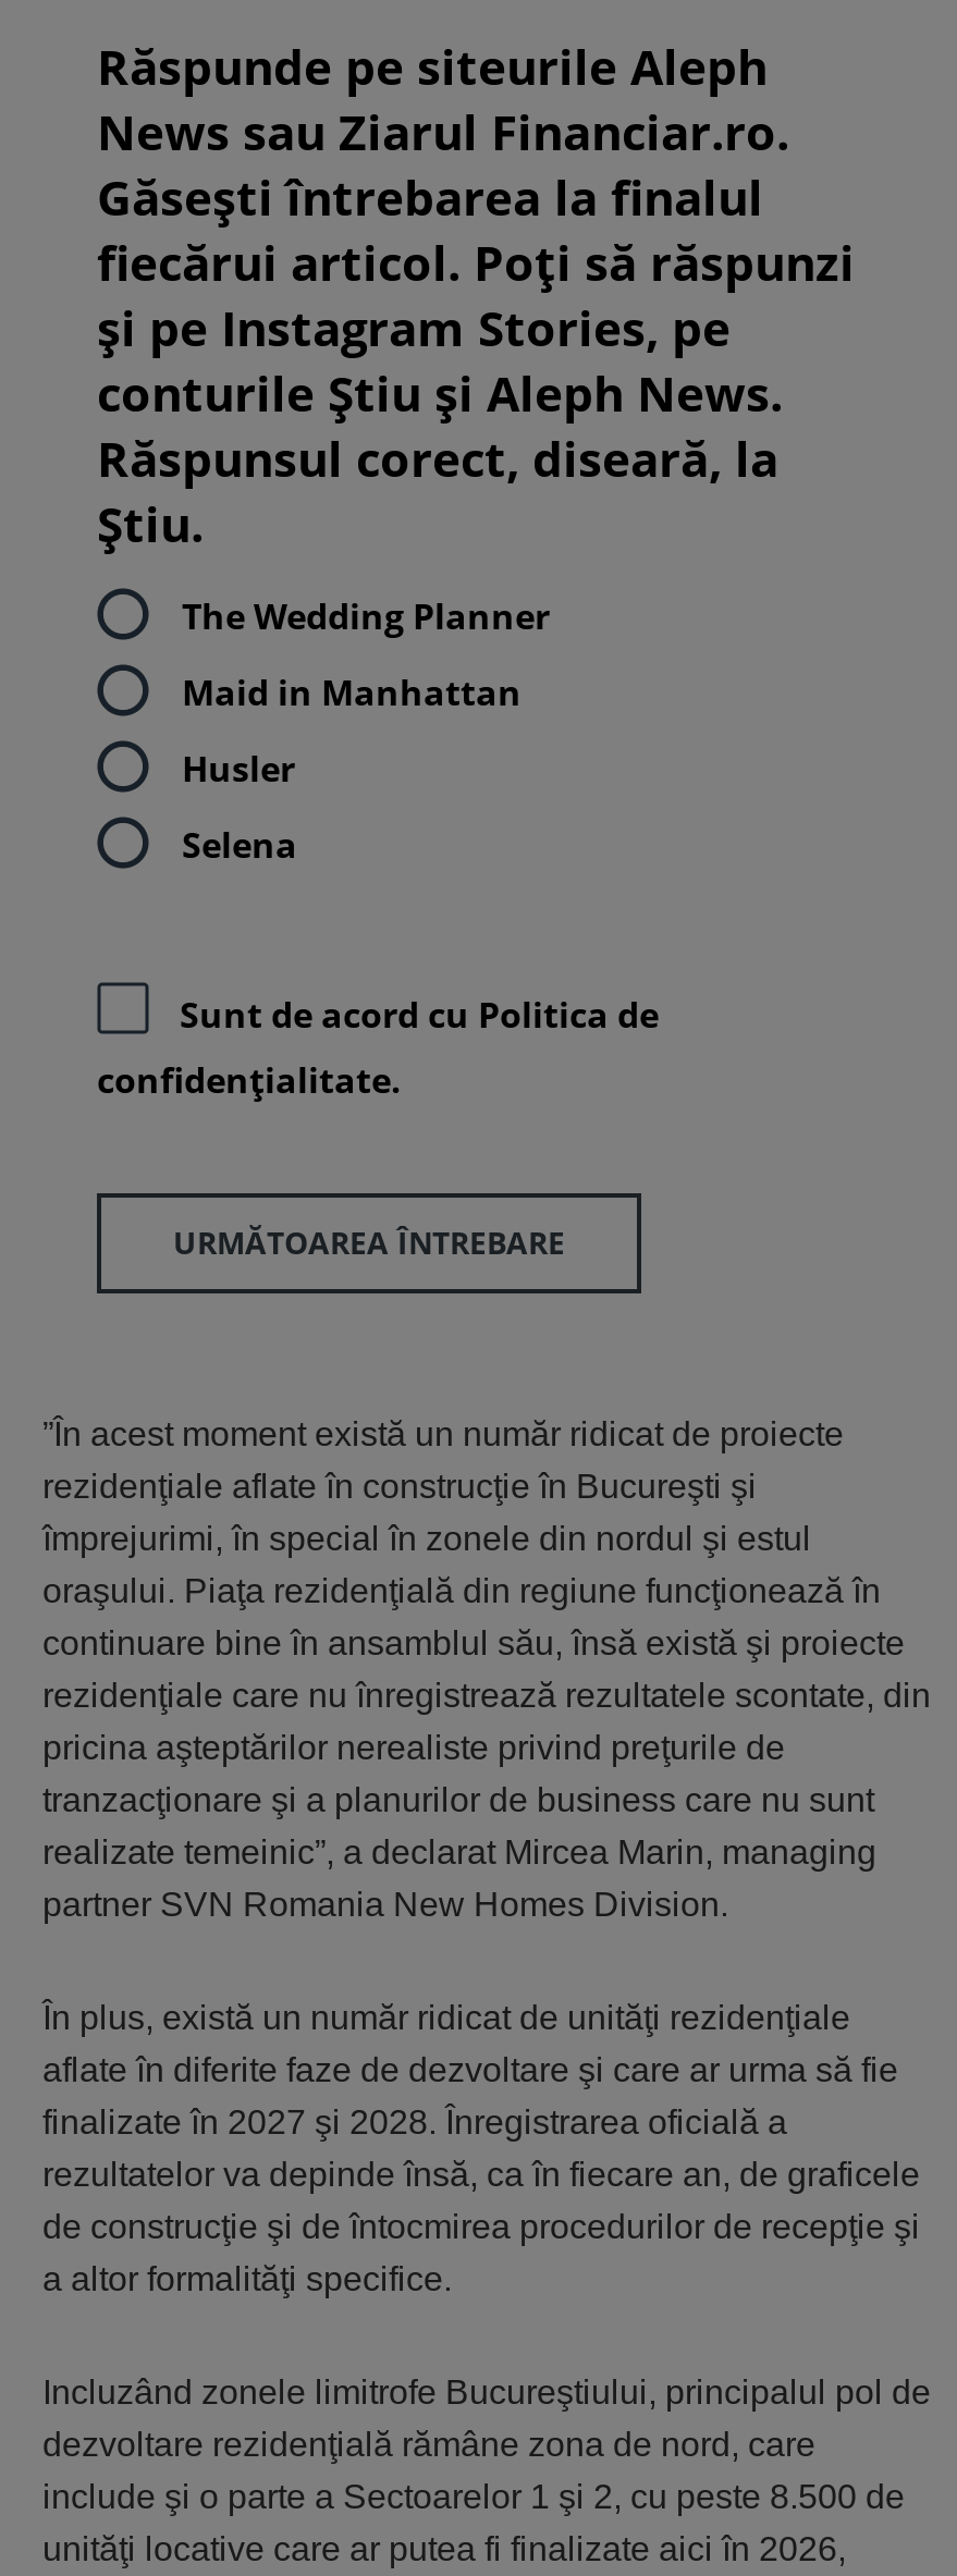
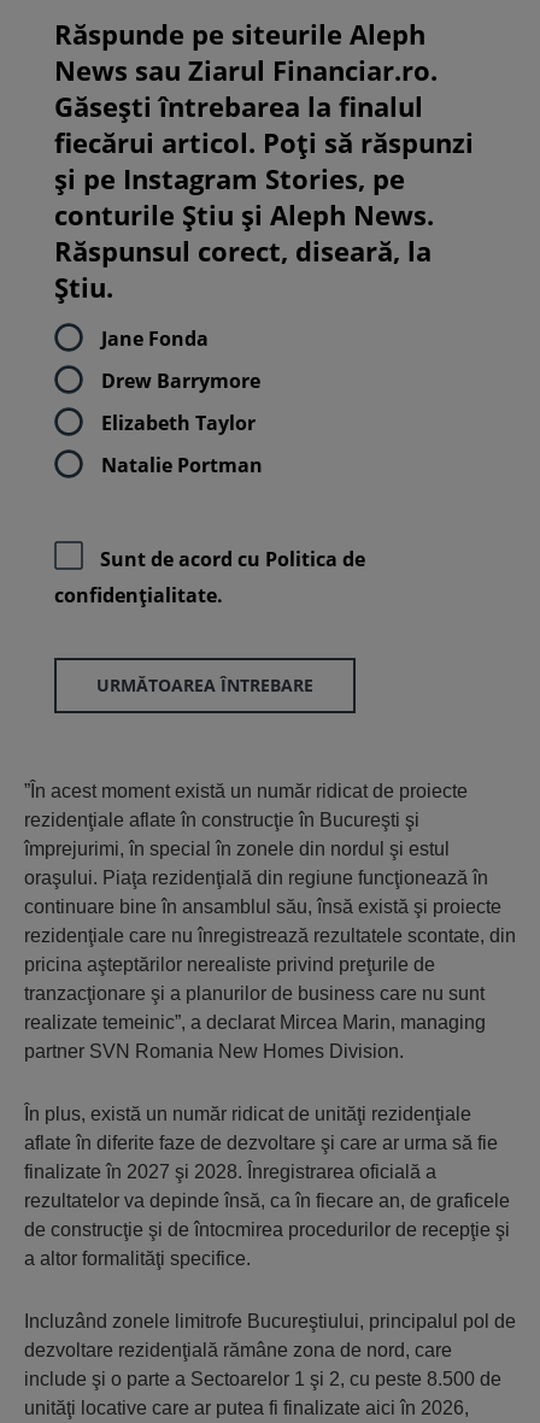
- The Wedding Planner
+ Jane Fonda

- Maid in Manhattan
+ Drew Barrymore

- Husler
+ Elizabeth Taylor

- Selena
+ Natalie Portman
